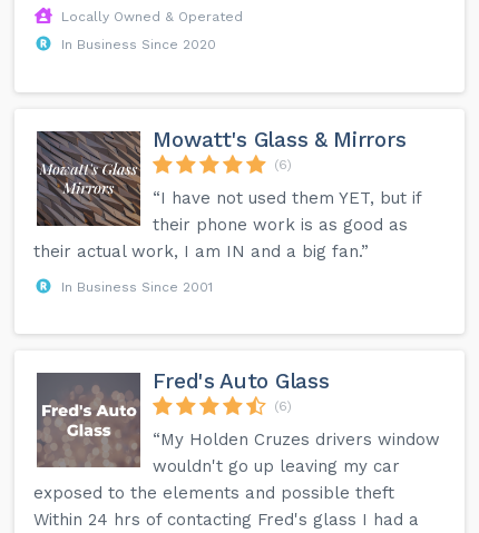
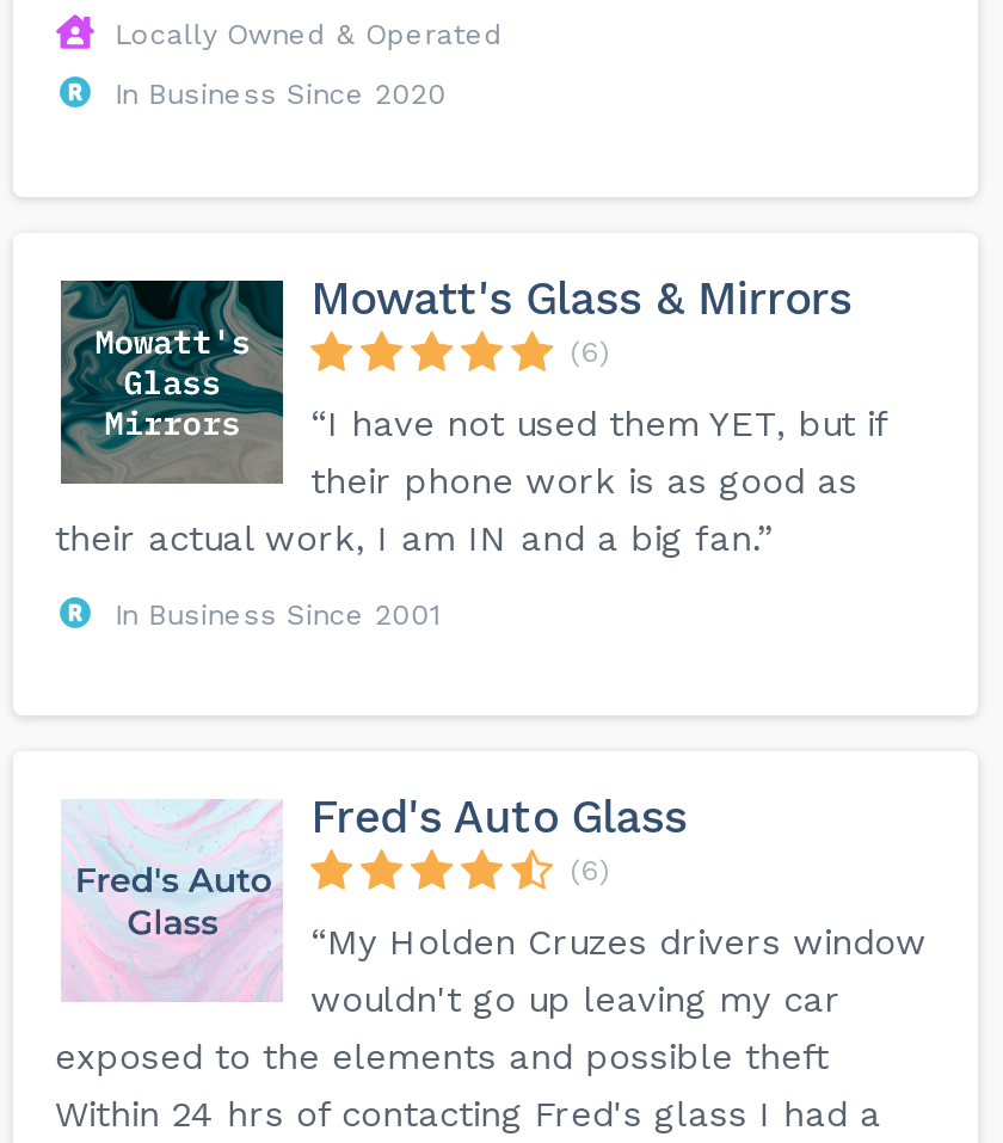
- [image]
+ [image]

- [image]
+ [image]
